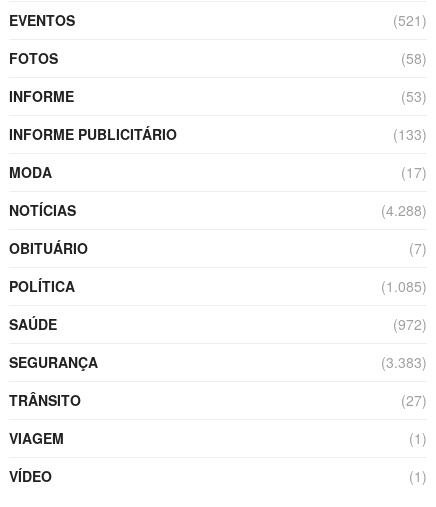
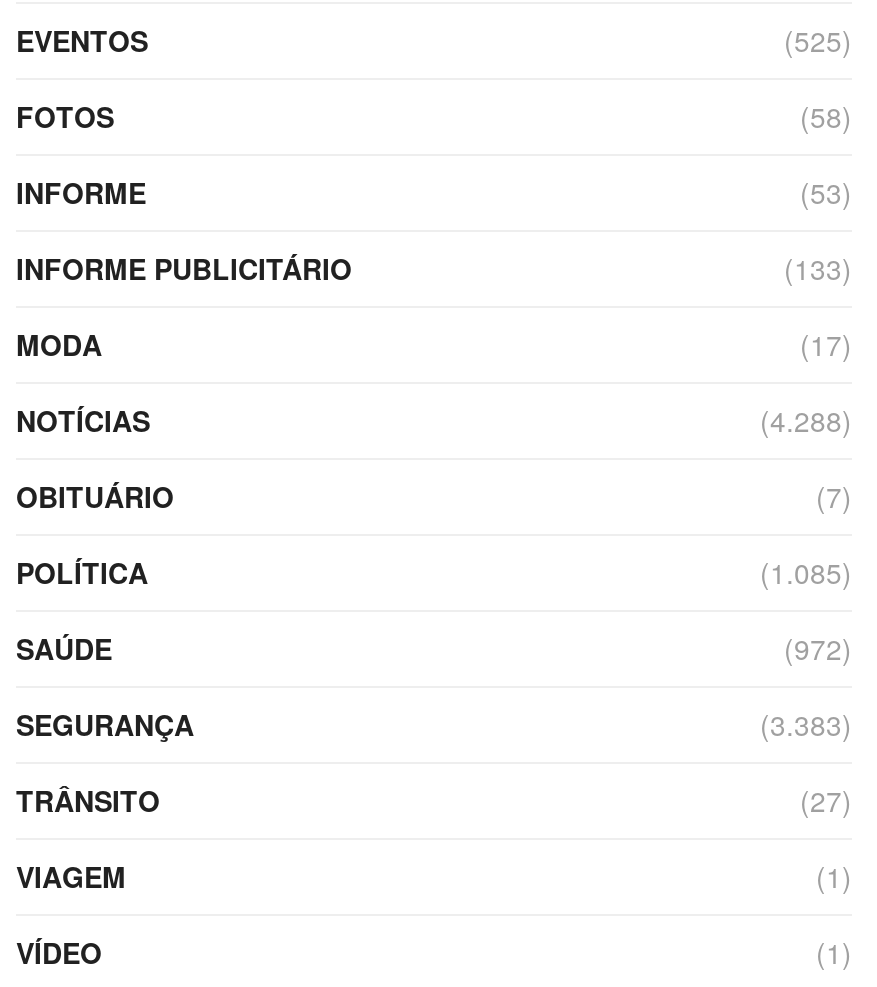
- (521)
+ (525)
